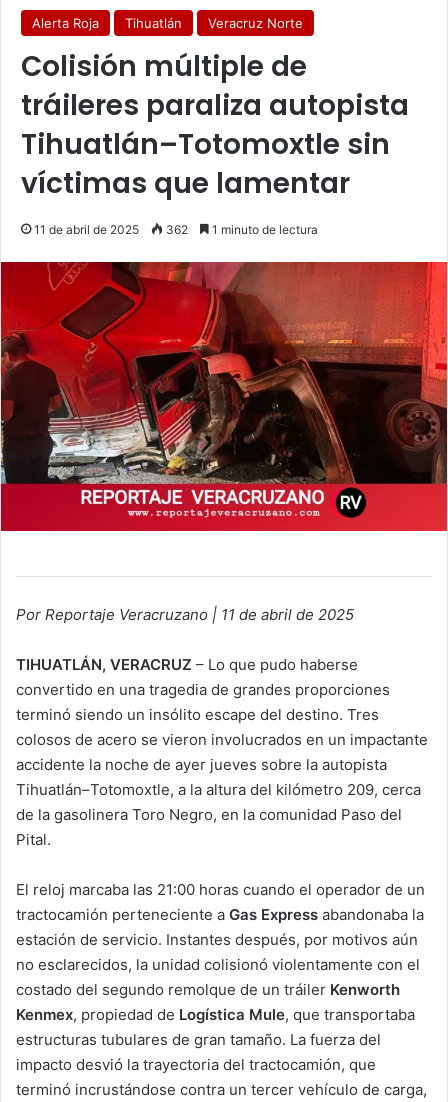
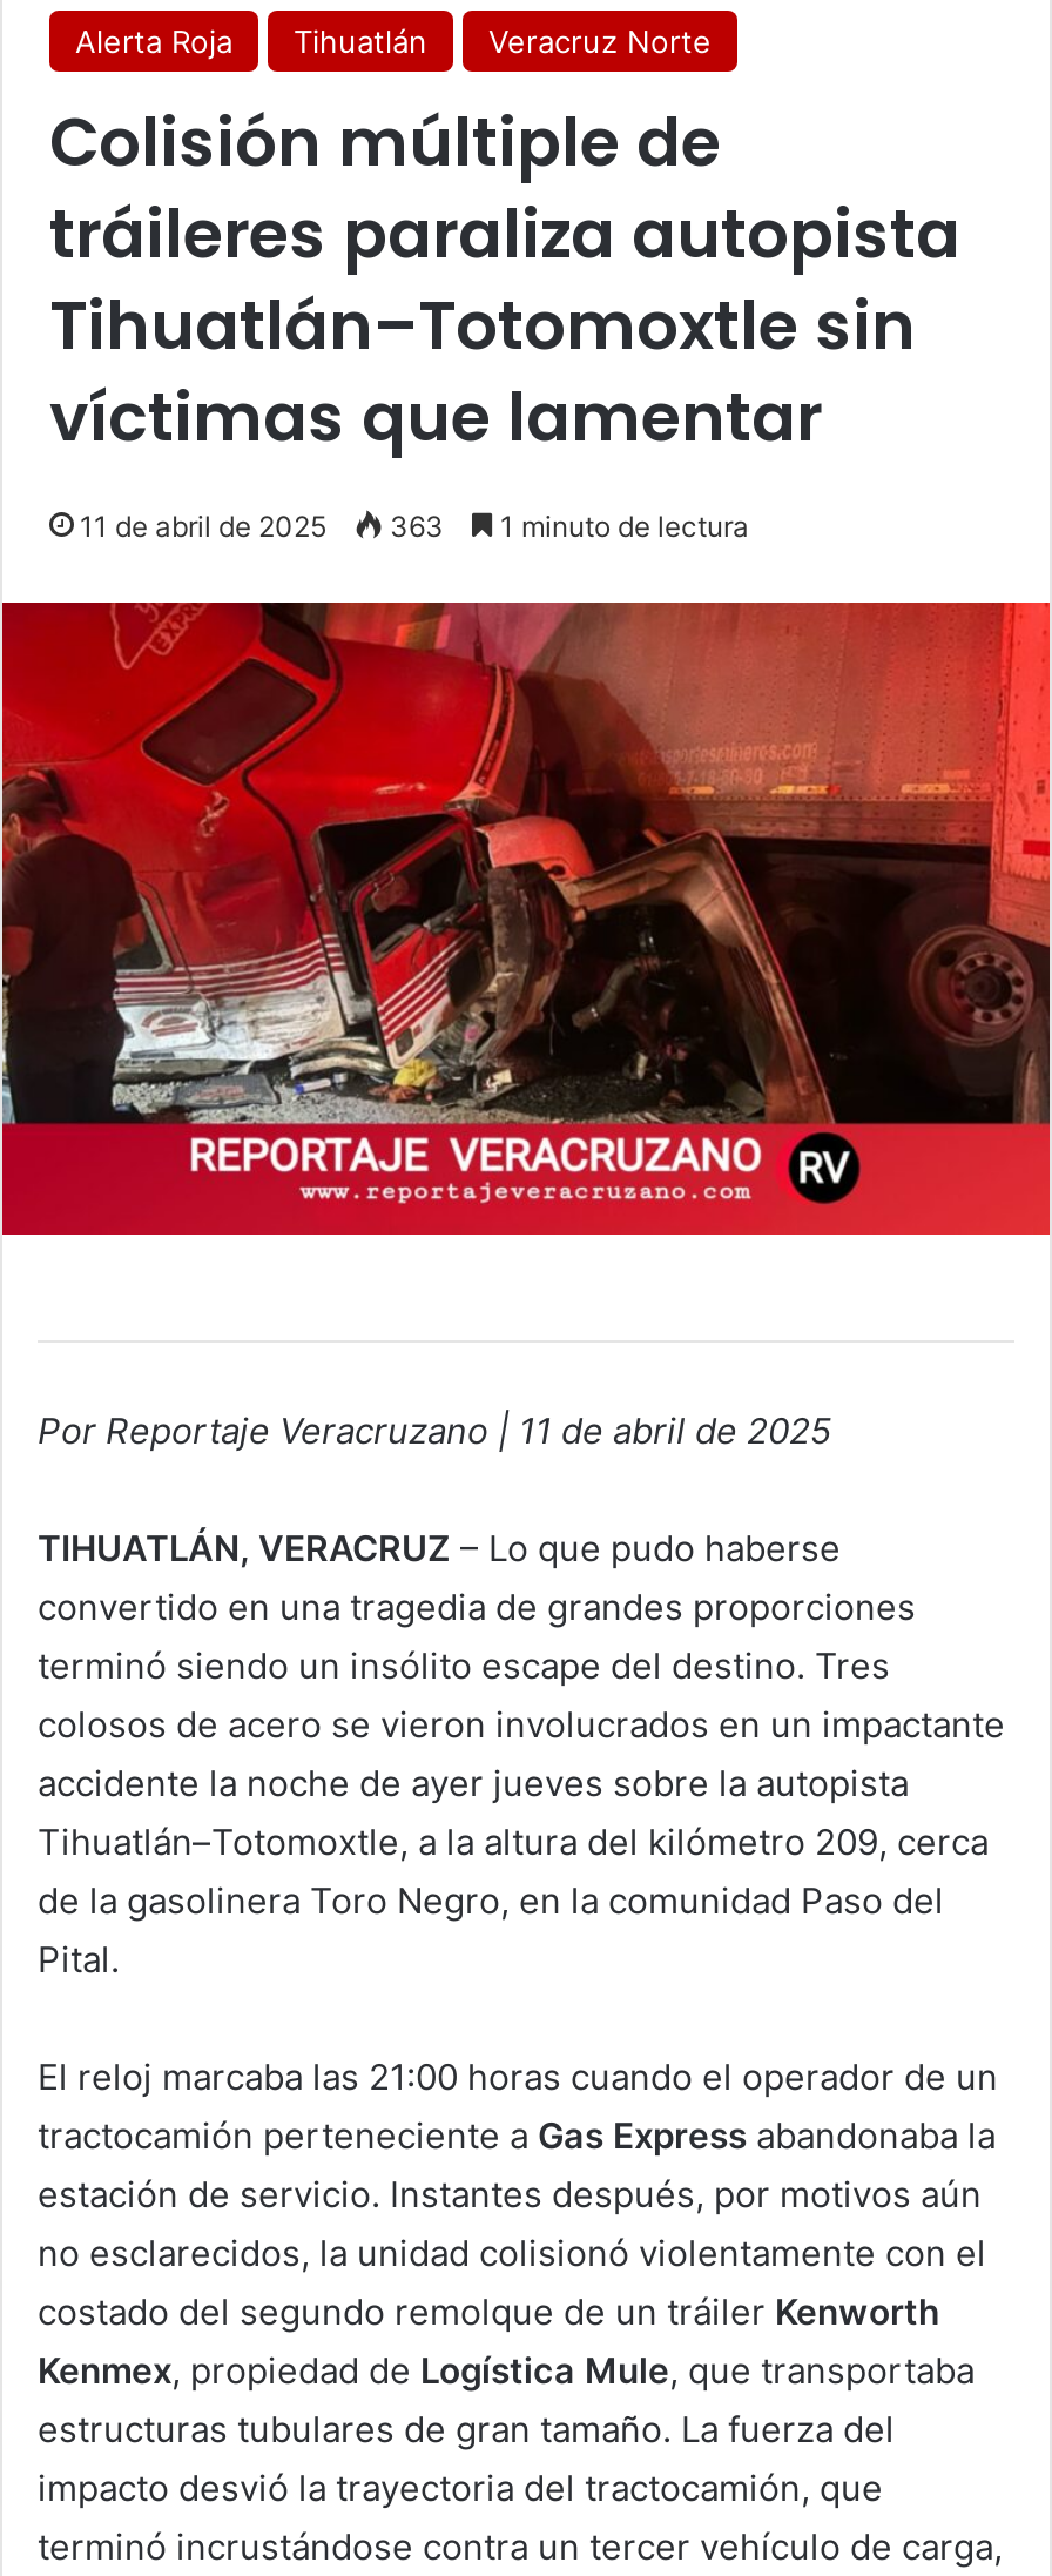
- 11 de abril de 2025 362 1 minuto de lectura
+ 11 de abril de 2025 363 1 minuto de lectura
